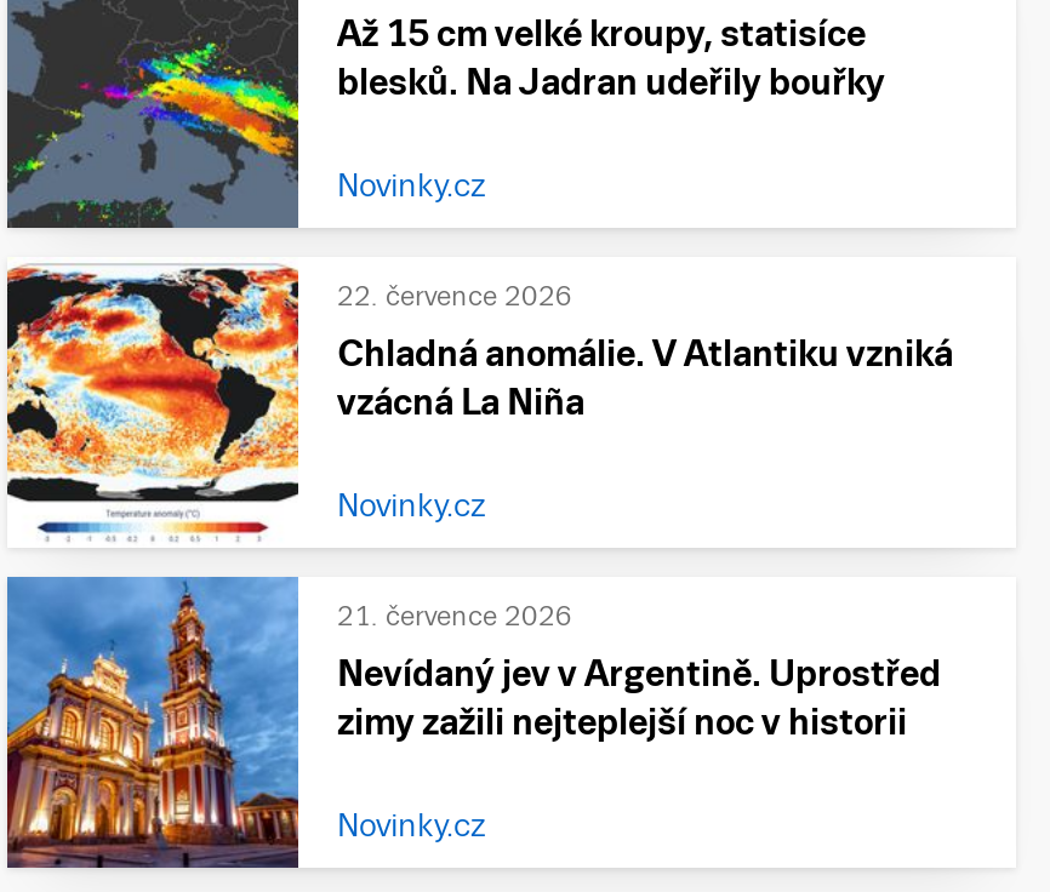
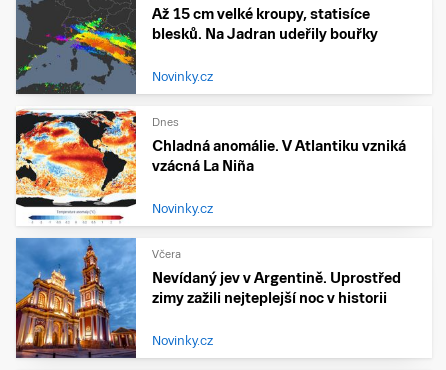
- 22. července 2026
+ Dnes

- 21. července 2026
+ Včera
